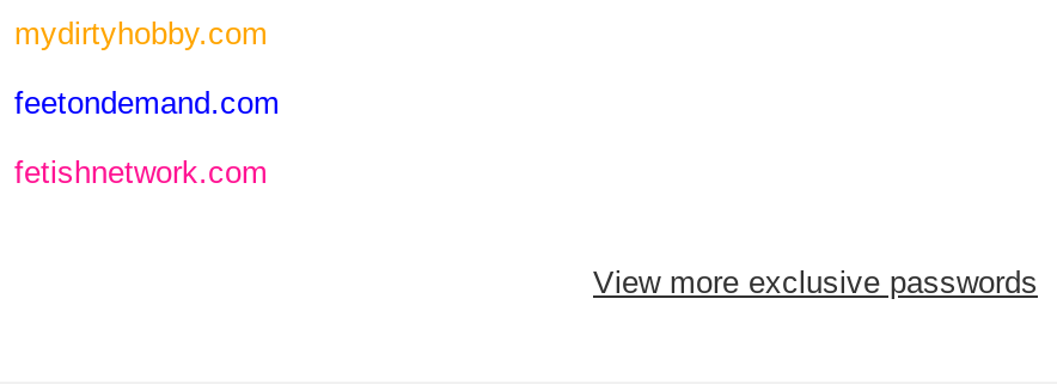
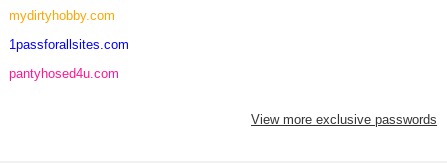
- feetondemand.com
+ 1passforallsites.com

- fetishnetwork.com
+ pantyhosed4u.com
